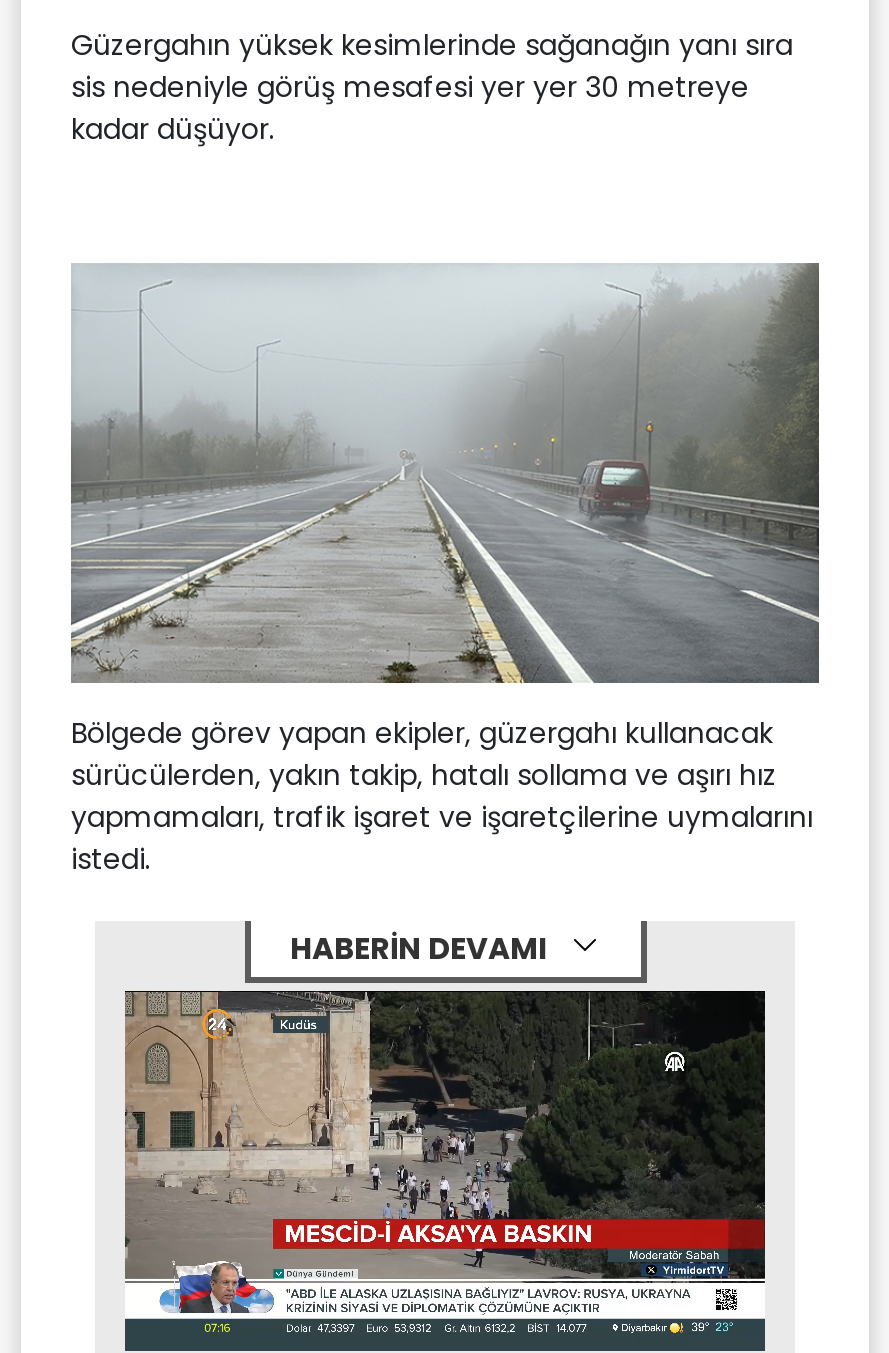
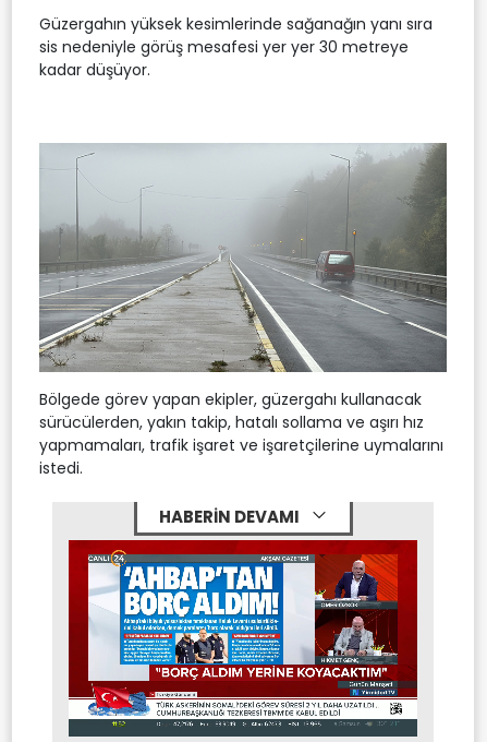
- [image]
+ [image]
